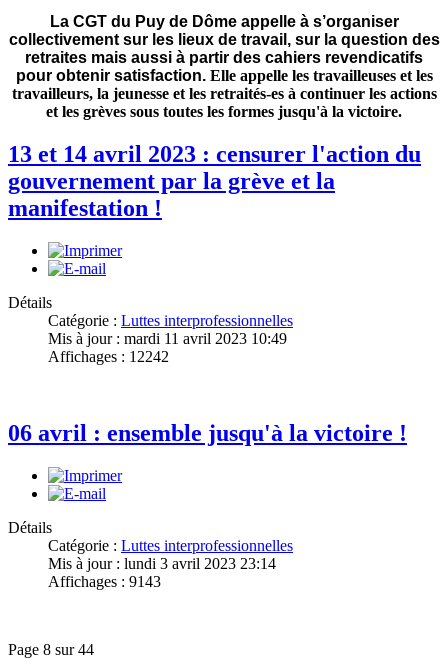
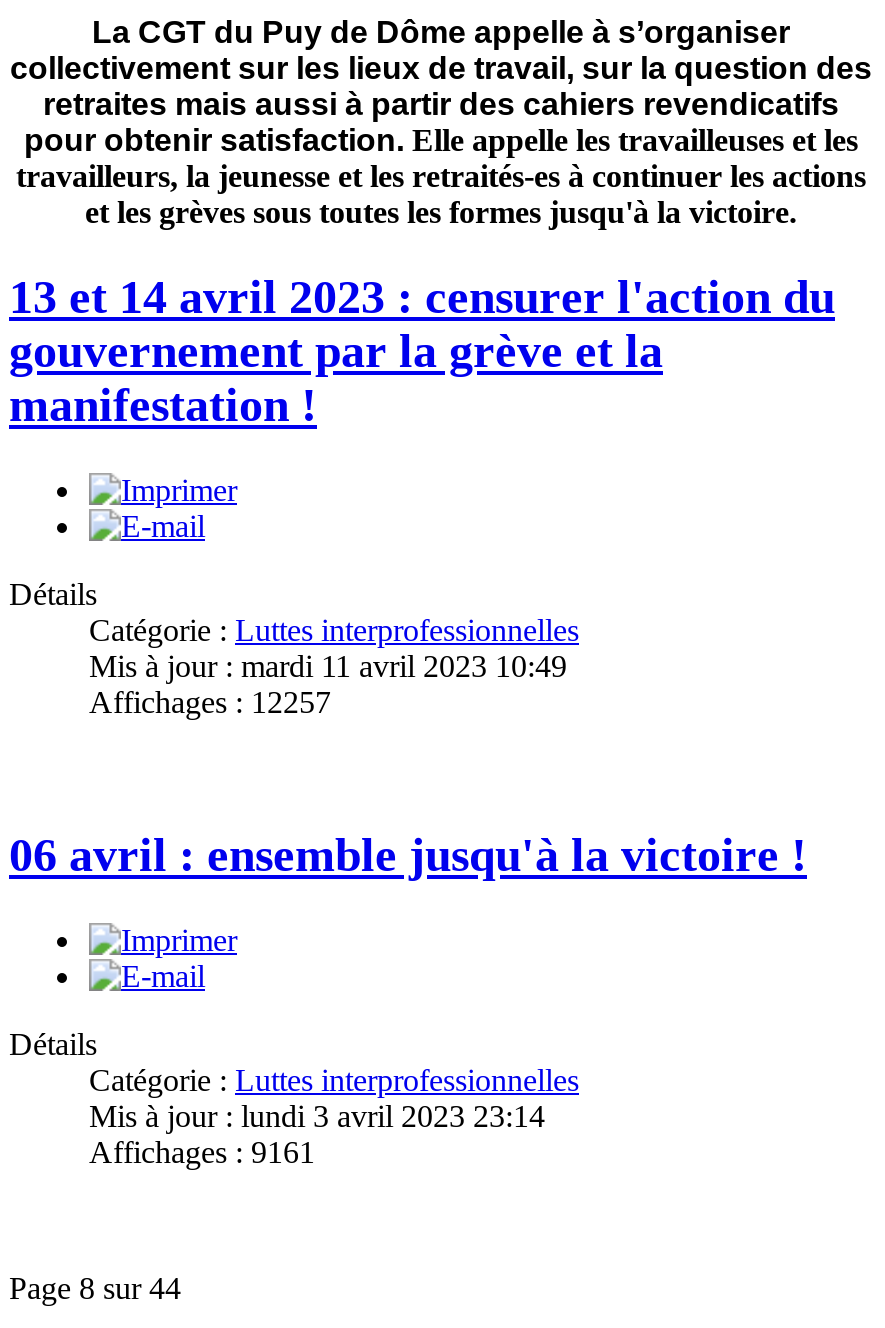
- Affichages : 12242
+ Affichages : 12257

- Affichages : 9143
+ Affichages : 9161
